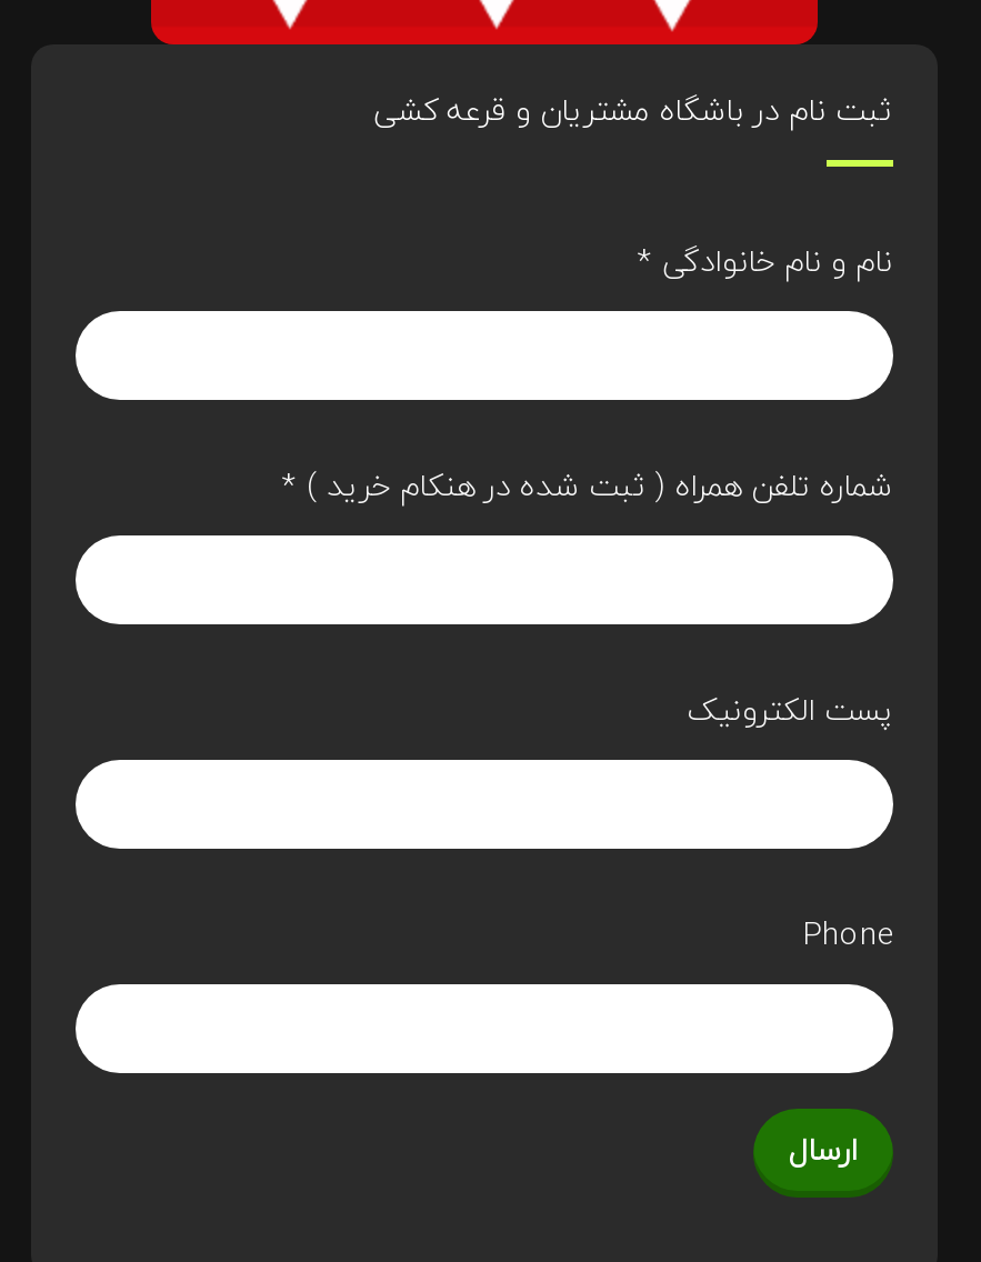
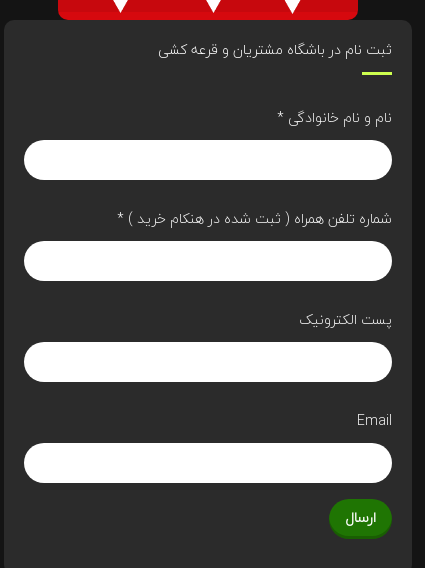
- Phone
+ Email
